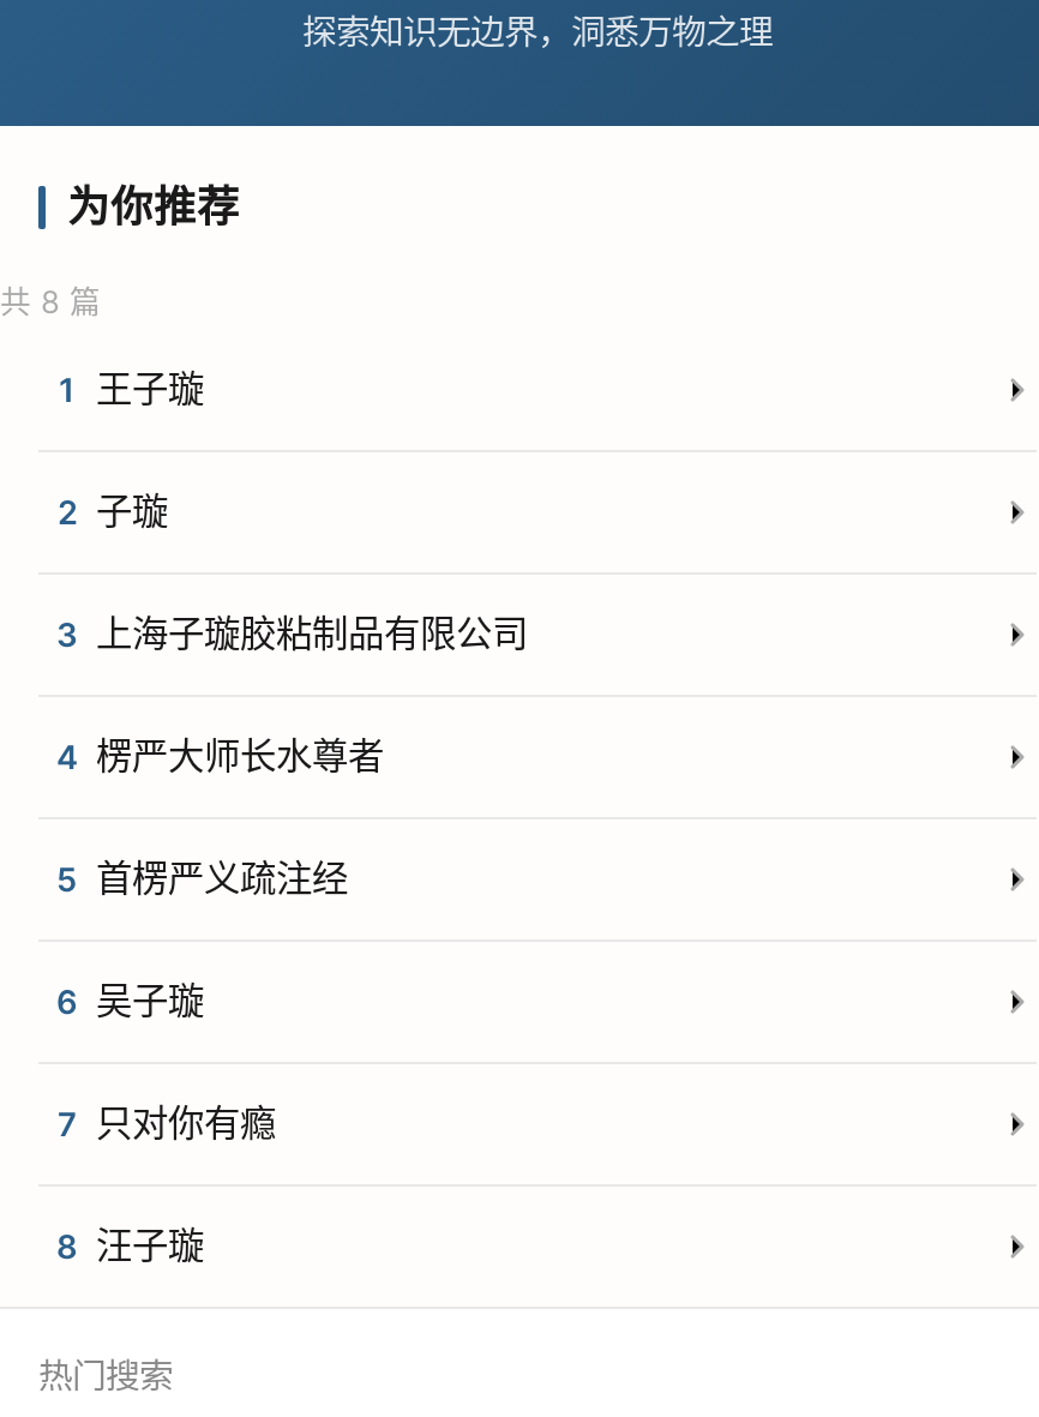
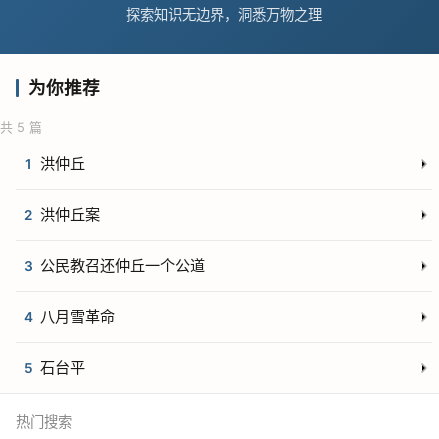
- 共 8 篇
- 1 王子璇
- 2 子璇
- 3 上海子璇胶粘制品有限公司
- 4 楞严大师长水尊者
- 5 首楞严义疏注经
- 6 吴子璇
- 7 只对你有瘾
- 8 汪子璇
+ 共 5 篇
+ 1 洪仲丘
+ 2 洪仲丘案
+ 3 公民教召还仲丘一个公道
+ 4 八月雪革命
+ 5 石台平
